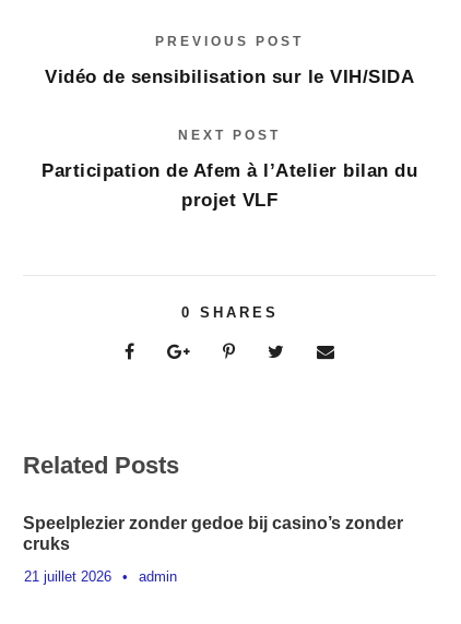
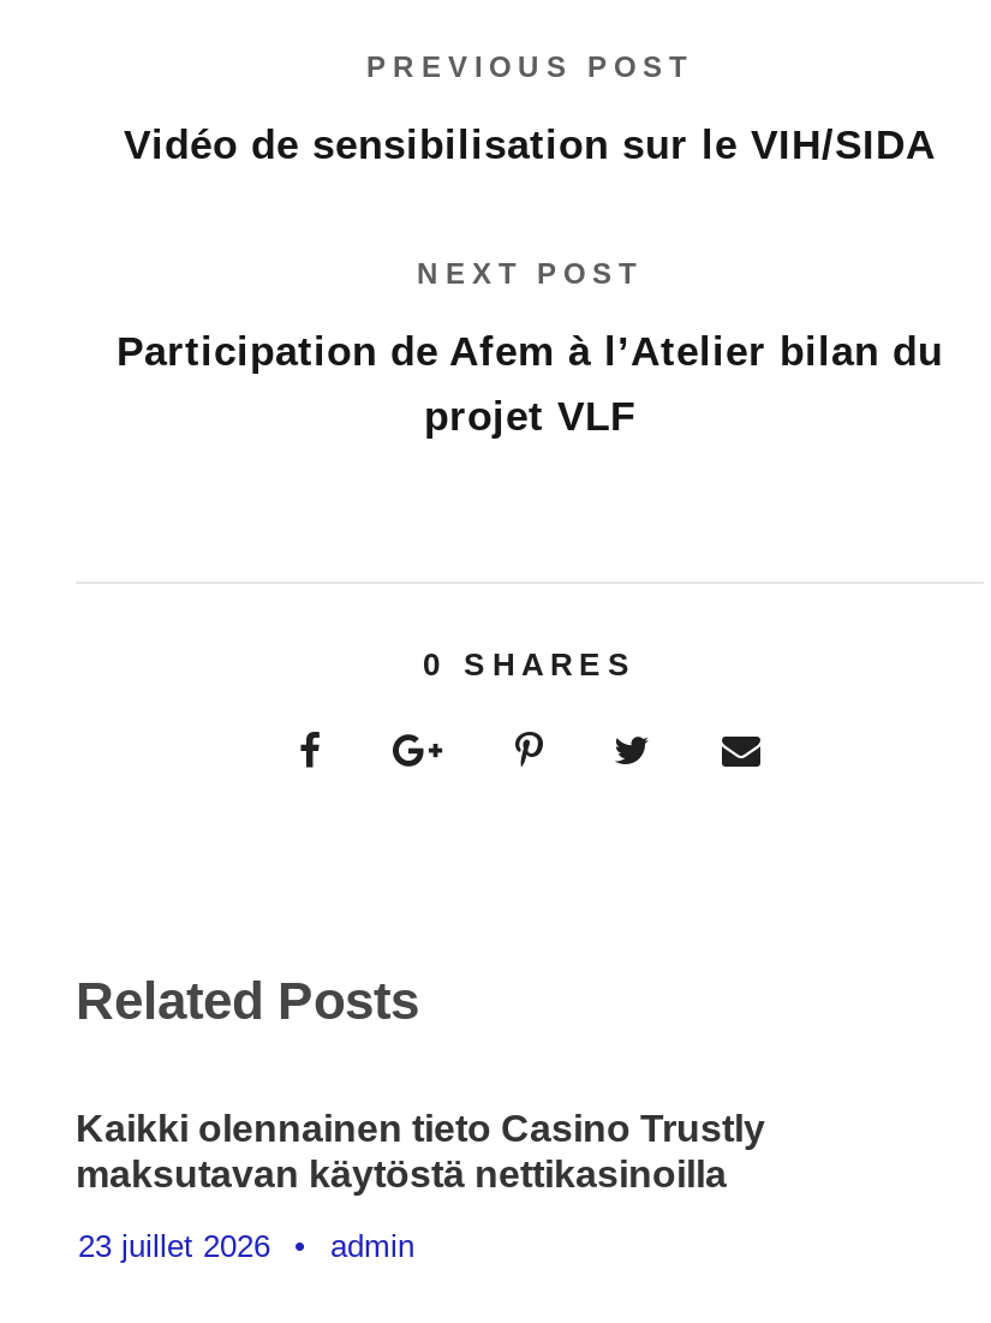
- Speelplezier zonder gedoe bij casino’s zonder
- cruks
+ Kaikki olennainen tieto Casino Trustly
+ maksutavan käytöstä nettikasinoilla

- 21 juillet 2026
+ 23 juillet 2026
